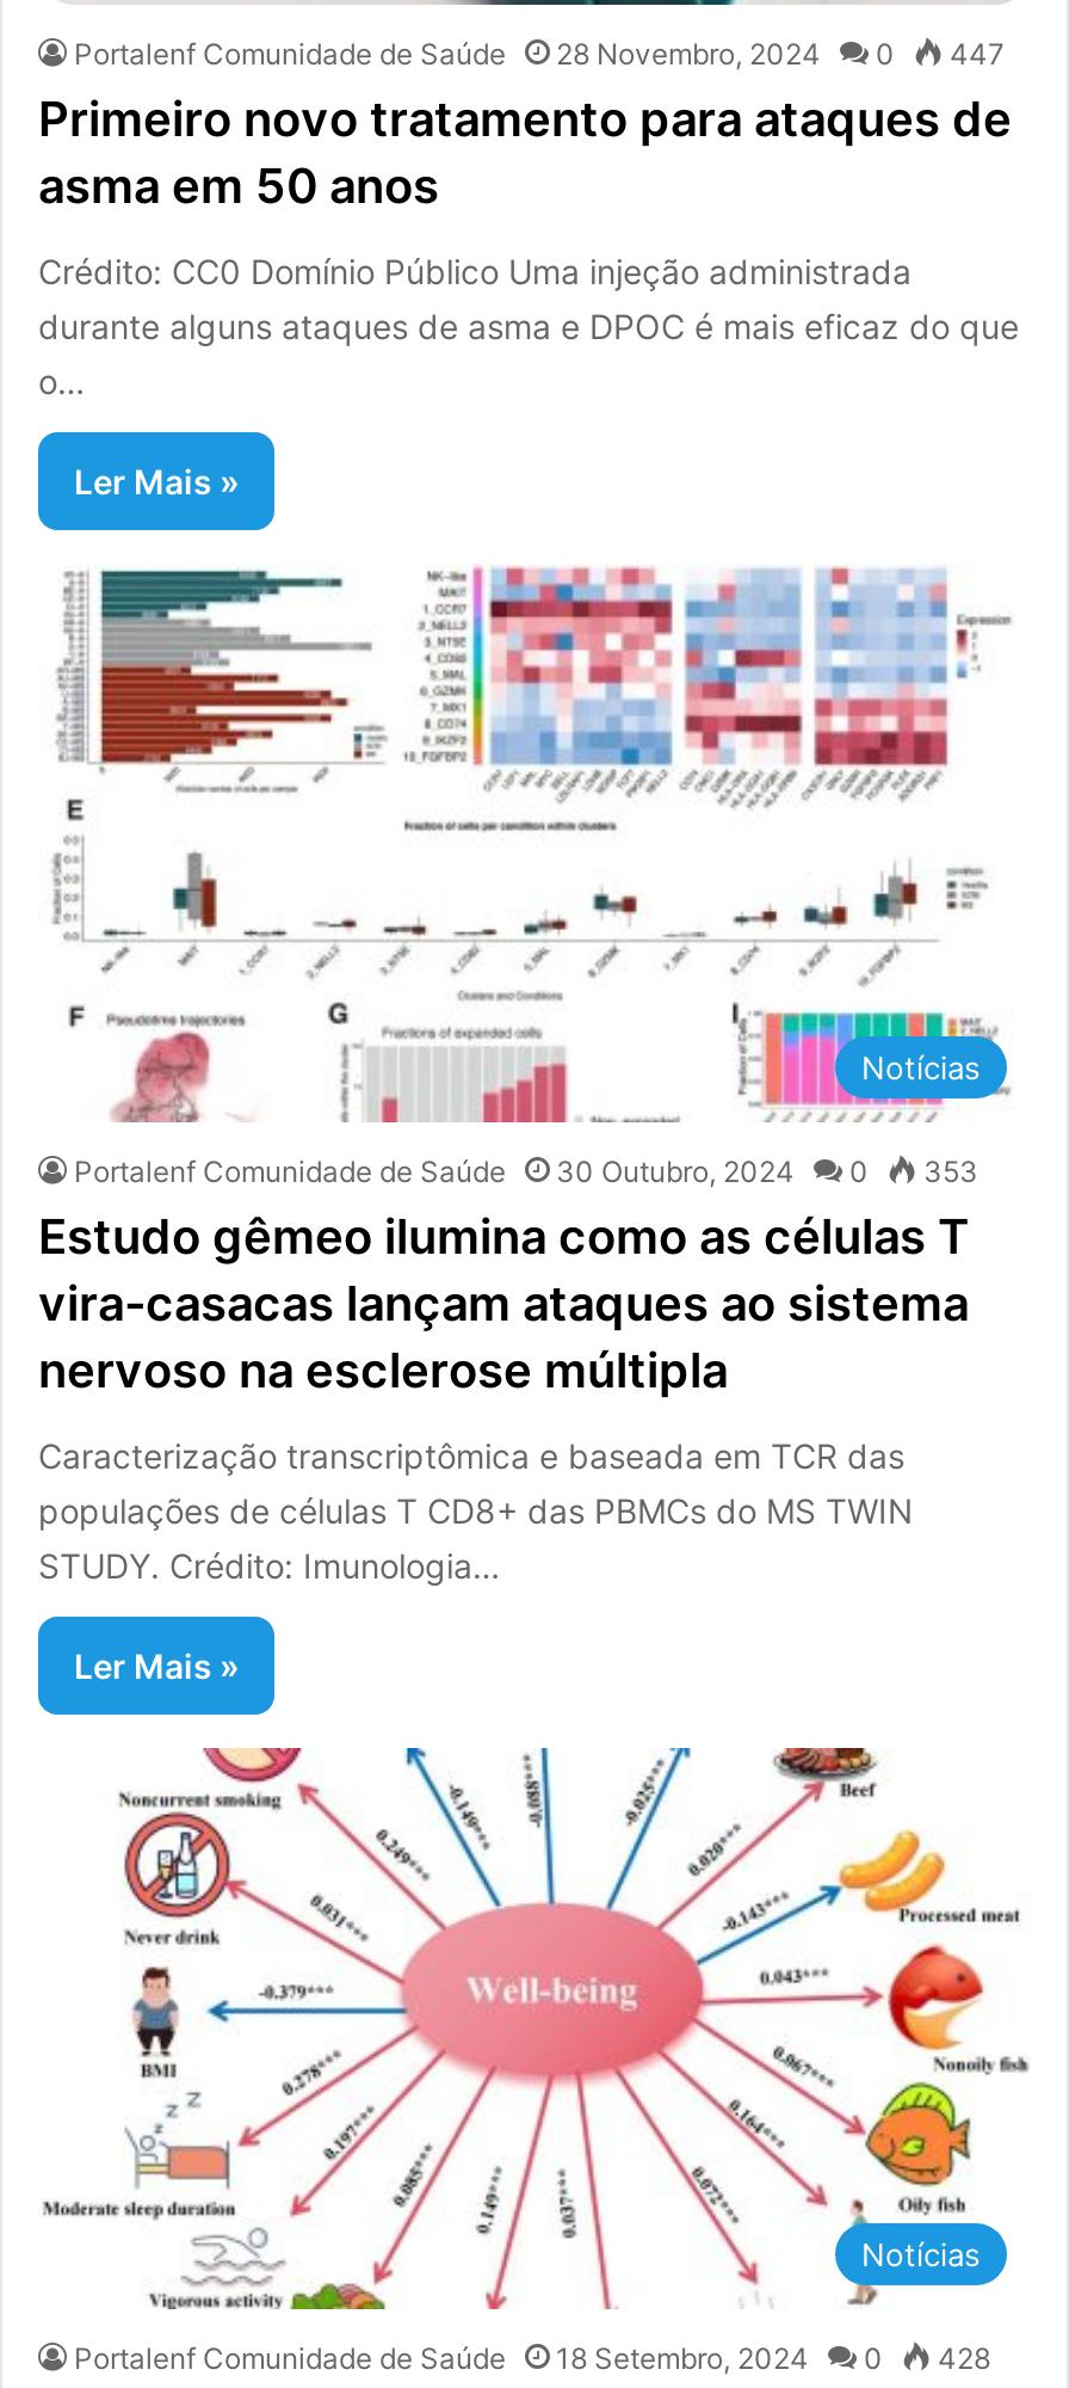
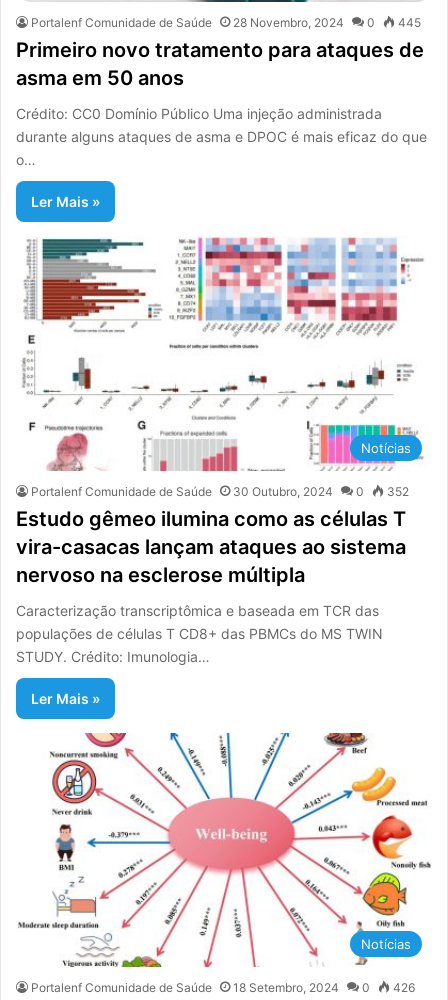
- Portalenf Comunidade de Saúde 28 Novembro, 2024 0 447
+ Portalenf Comunidade de Saúde 28 Novembro, 2024 0 445

- Portalenf Comunidade de Saúde 30 Outubro, 2024 0 353
+ Portalenf Comunidade de Saúde 30 Outubro, 2024 0 352

- Portalenf Comunidade de Saúde 18 Setembro, 2024 0 428
+ Portalenf Comunidade de Saúde 18 Setembro, 2024 0 426
